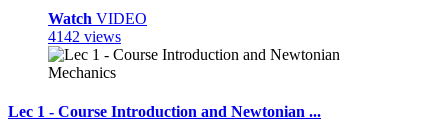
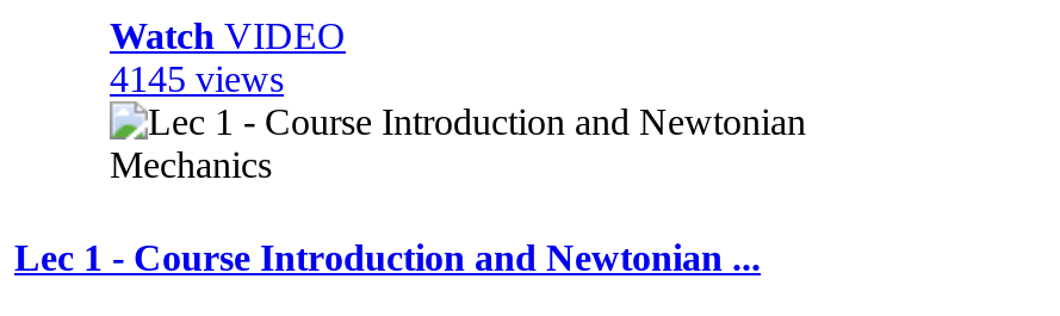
- 4142 views
+ 4145 views
